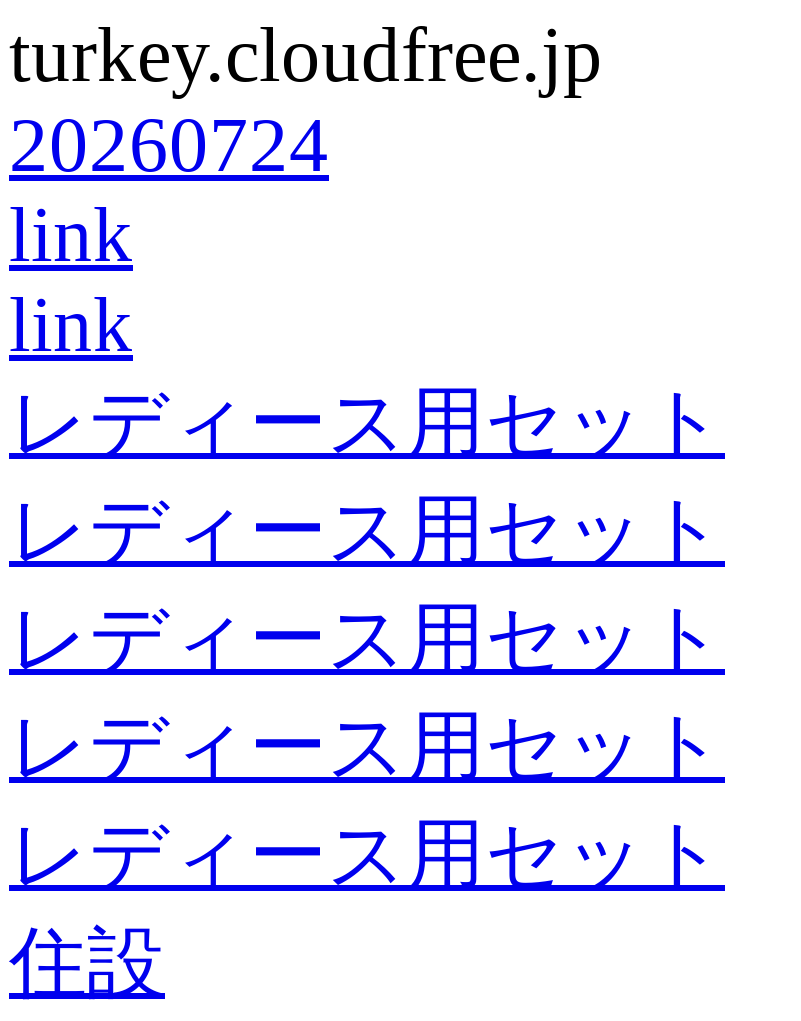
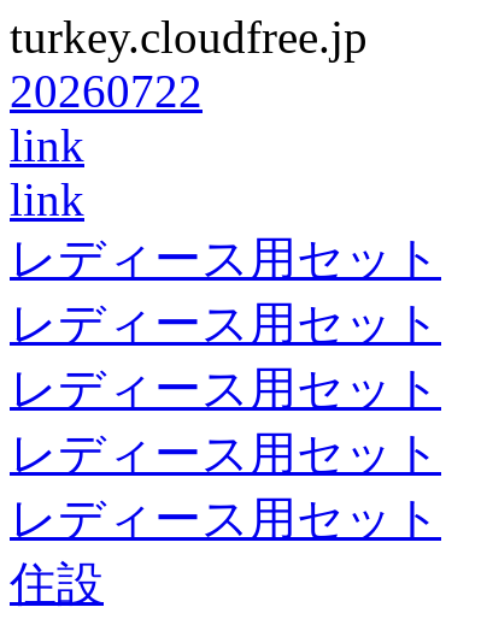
- 20260724
+ 20260722
